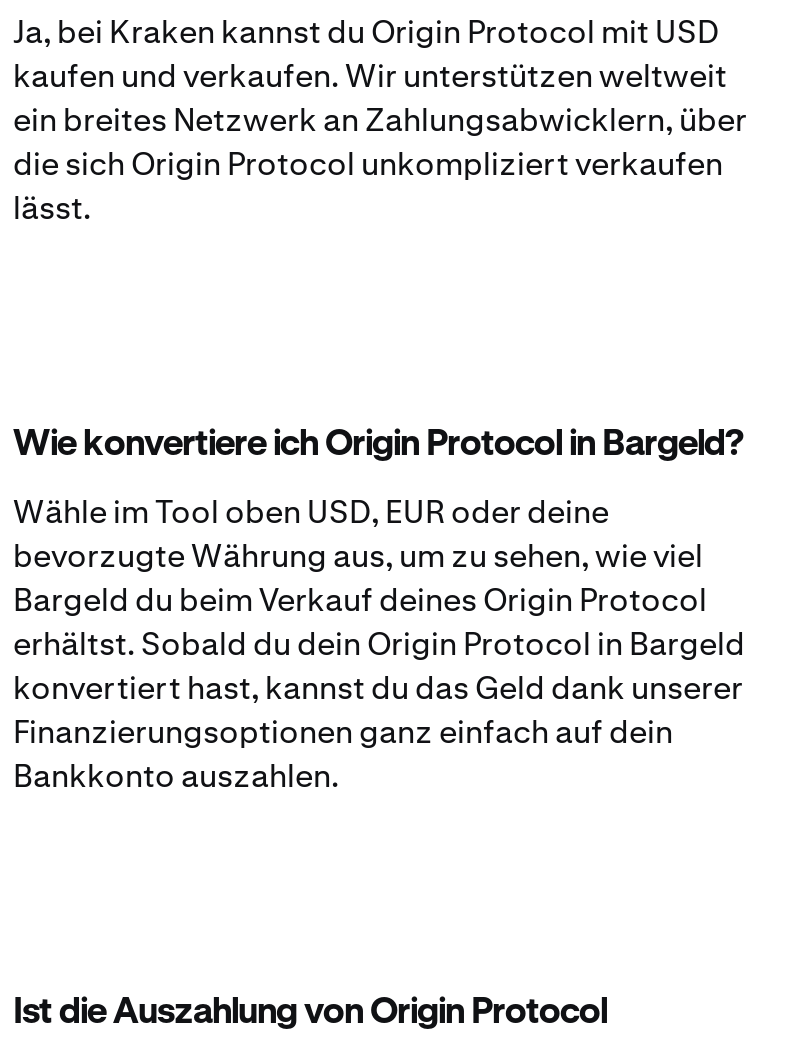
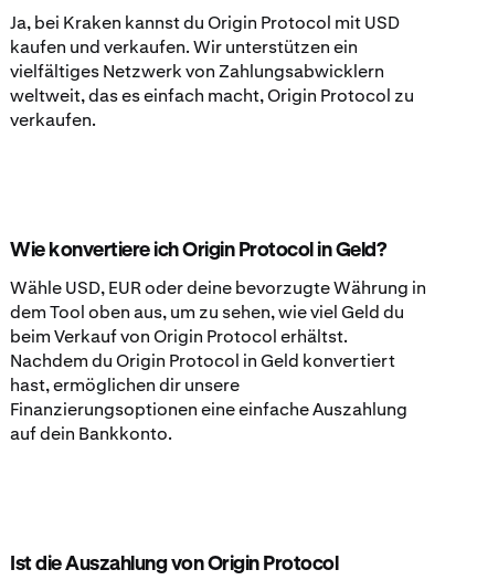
- kaufen und verkaufen. Wir unterstützen weltweit
- ein breites Netzwerk an Zahlungsabwicklern, über
- die sich Origin Protocol unkompliziert verkaufen
- lässt.
+ kaufen und verkaufen. Wir unterstützen ein
+ vielfältiges Netzwerk von Zahlungsabwicklern
+ weltweit, das es einfach macht, Origin Protocol zu
+ verkaufen.

- Wie konvertiere ich Origin Protocol in Bargeld?
+ Wie konvertiere ich Origin Protocol in Geld?

- Wähle im Tool oben USD, EUR oder deine
- bevorzugte Währung aus, um zu sehen, wie viel
- Bargeld du beim Verkauf deines Origin Protocol
- erhältst. Sobald du dein Origin Protocol in Bargeld
- konvertiert hast, kannst du das Geld dank unserer
- Finanzierungsoptionen ganz einfach auf dein
- Bankkonto auszahlen.
+ Wähle USD, EUR oder deine bevorzugte Währung in
+ dem Tool oben aus, um zu sehen, wie viel Geld du
+ beim Verkauf von Origin Protocol erhältst.
+ Nachdem du Origin Protocol in Geld konvertiert
+ hast, ermöglichen dir unsere
+ Finanzierungsoptionen eine einfache Auszahlung
+ auf dein Bankkonto.
